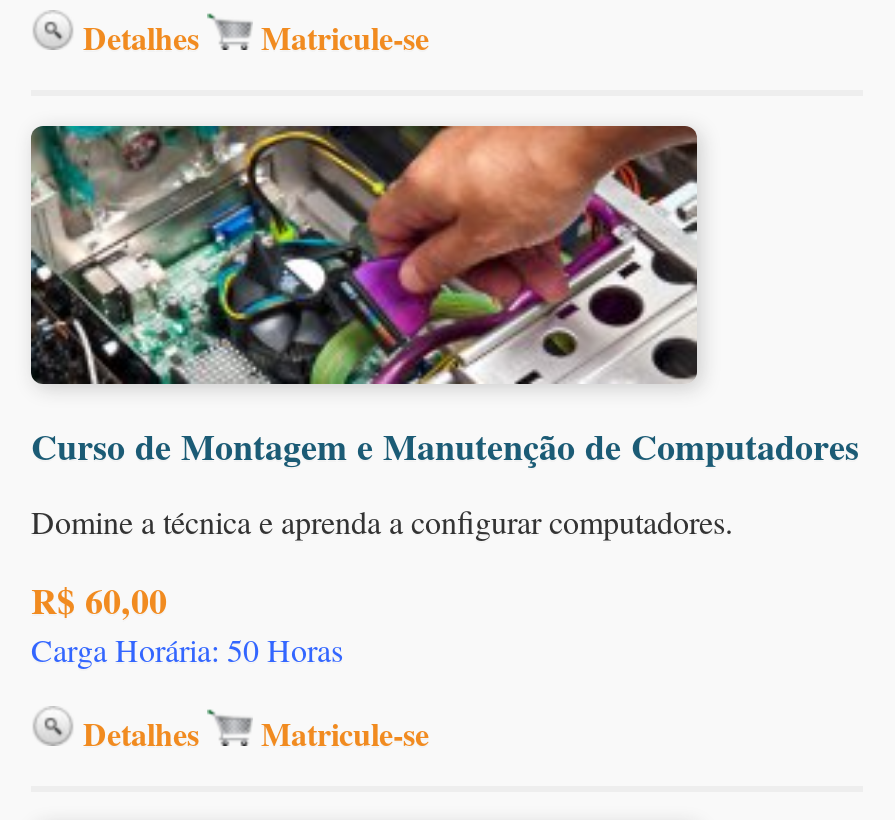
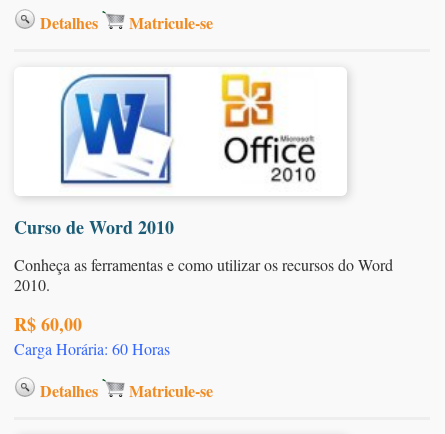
- [image]
- Curso de Montagem e Manutenção de Computadores
+ [image]
+ Curso de Word 2010

- Domine a técnica e aprenda a configurar computadores.
+ Conheça as ferramentas e como utilizar os recursos do Word
+ 2010.

- Carga Horária: 50 Horas
+ Carga Horária: 60 Horas
